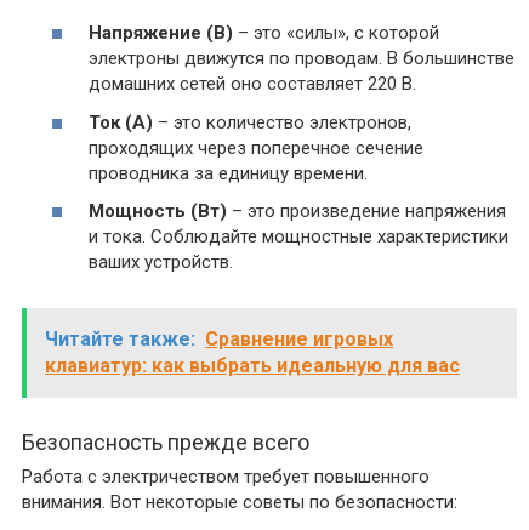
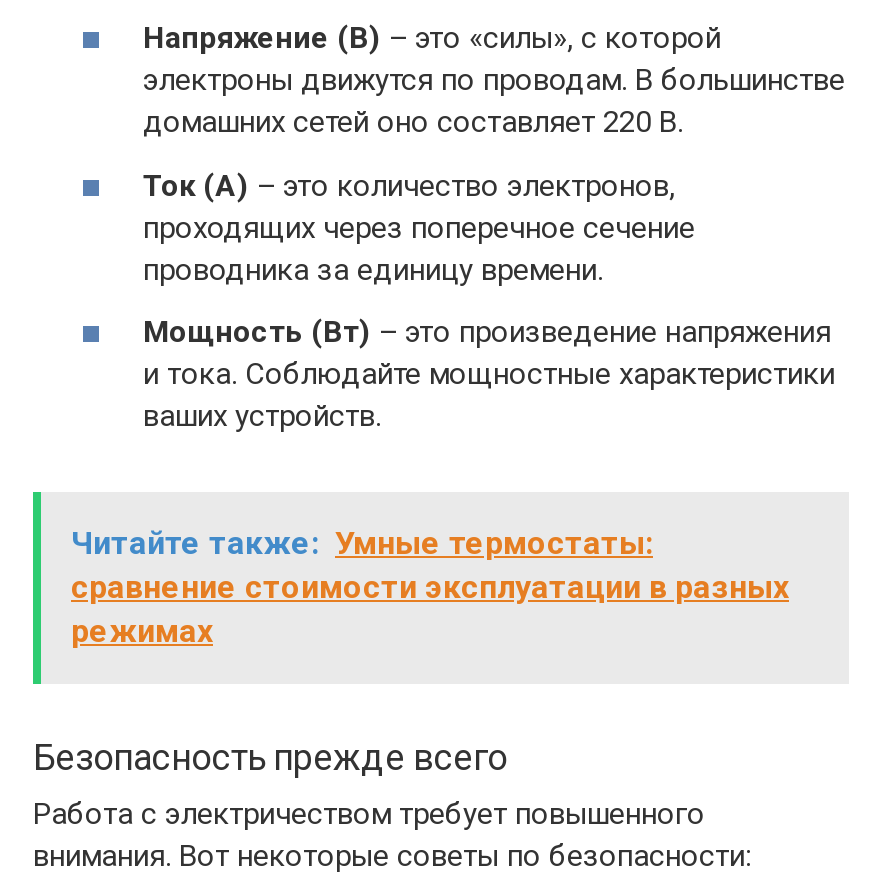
- Читайте также: Сравнение игровых
- клавиатур: как выбрать идеальную для вас
+ Читайте также: Умные термостаты:
+ сравнение стоимости эксплуатации в разных
+ режимах
